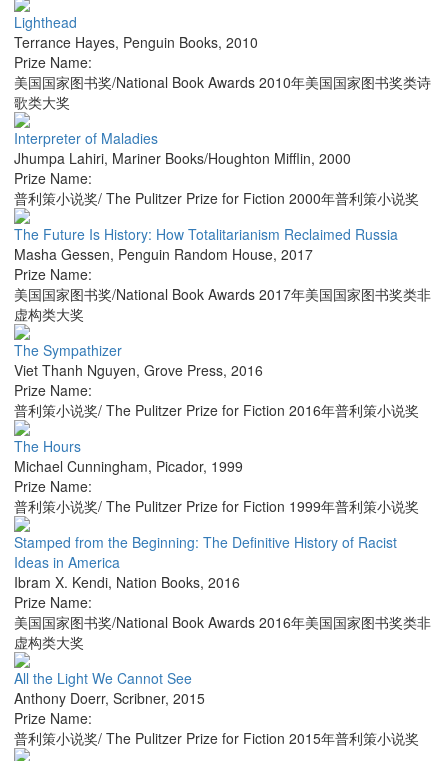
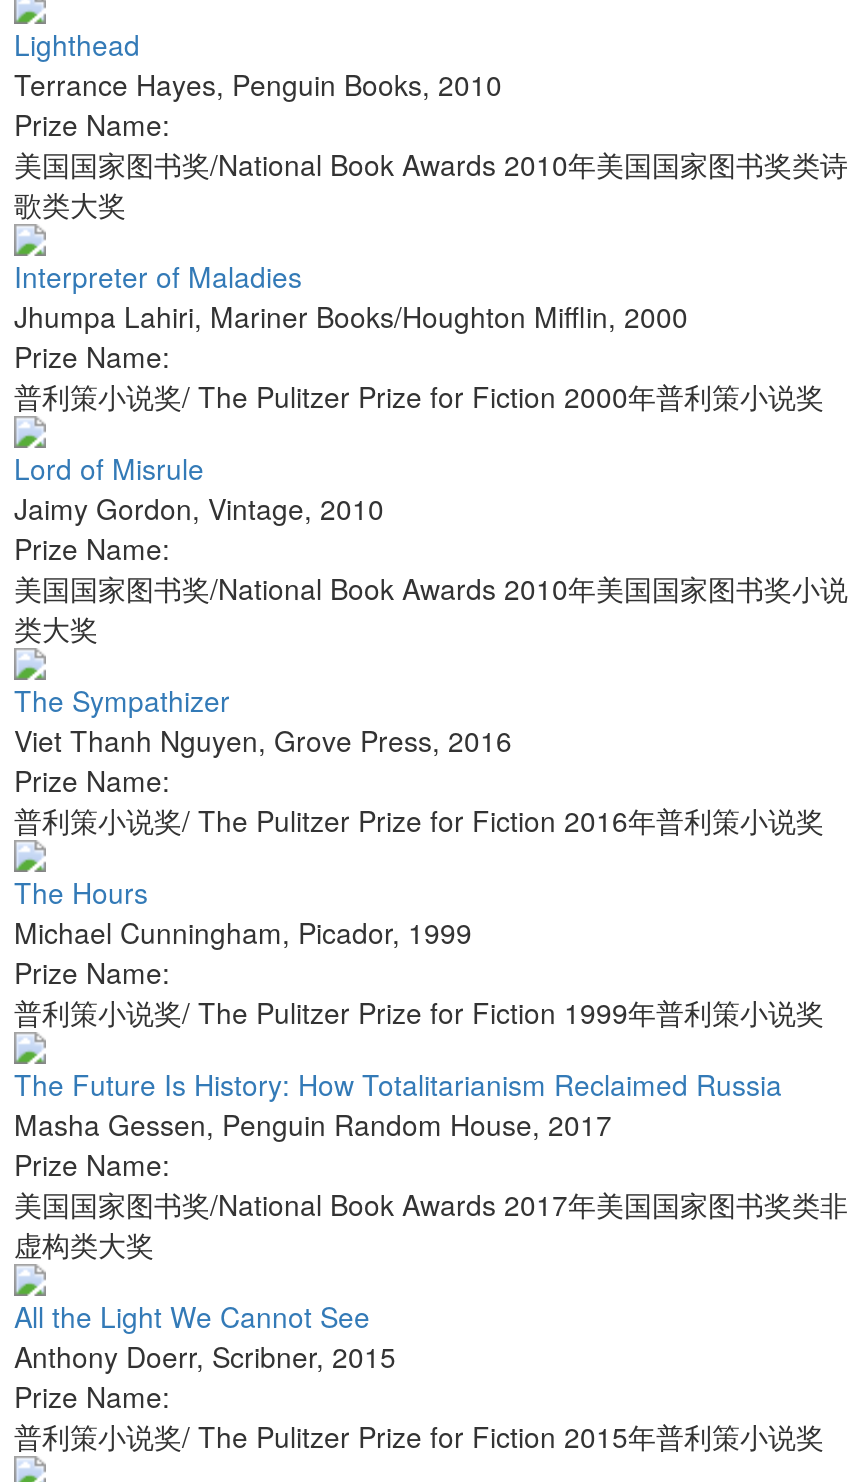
+ Lord of Misrule
+ Jaimy Gordon, Vintage, 2010

moved down: The Future Is History: How Totalitarianism Reclaimed Russia | Masha Gessen, Penguin Random House, 2017

moved down: 美国国家图书奖/National Book Awards 2017年美国国家图书奖类非

- 虚构类大奖
+ 美国国家图书奖/National Book Awards 2010年美国国家图书奖小说
+ 类大奖

- Stamped from the Beginning: The Definitive History of Racist
- Ideas in America
- Ibram X. Kendi, Nation Books, 2016

- 美国国家图书奖/National Book Awards 2016年美国国家图书奖类非
